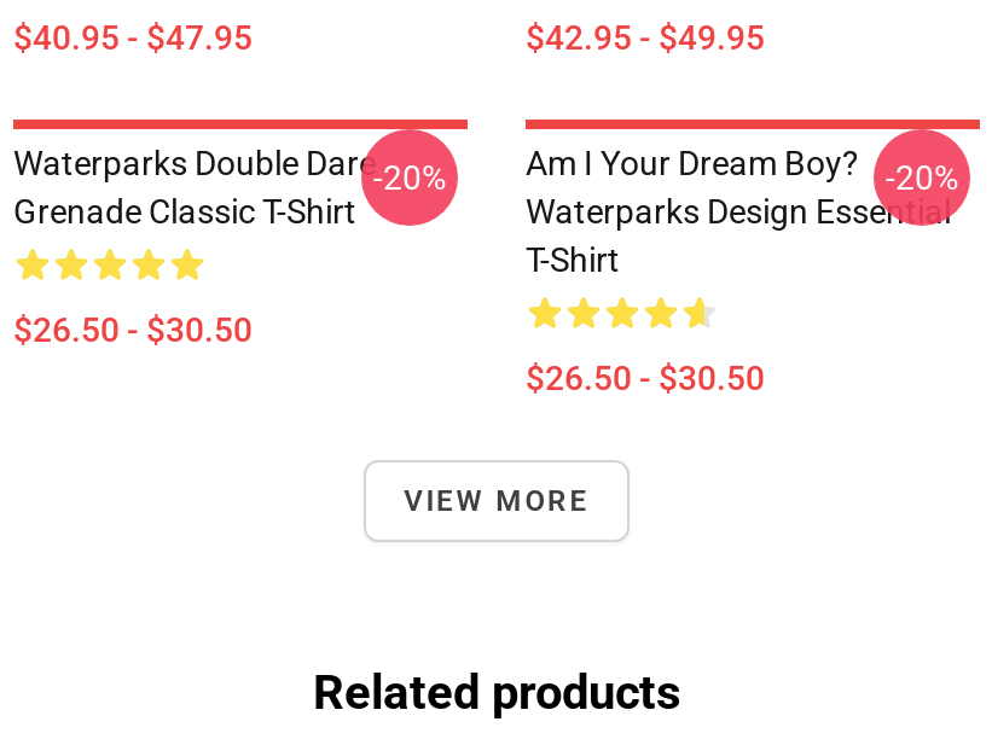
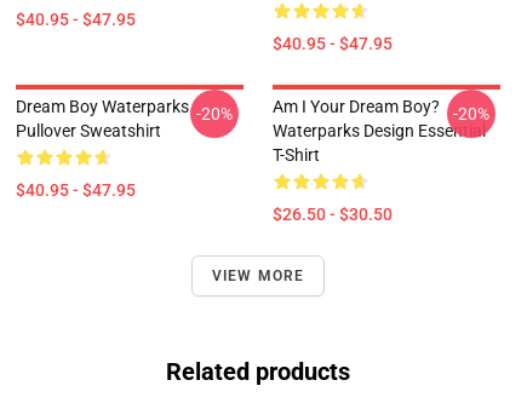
- $42.95 - $49.95
+ $40.95 - $47.95

- Waterparks Double Dare
- Grenade Classic T-Shirt
+ Dream Boy Waterparks
+ Pullover Sweatshirt

- $26.50 - $30.50
+ $40.95 - $47.95
